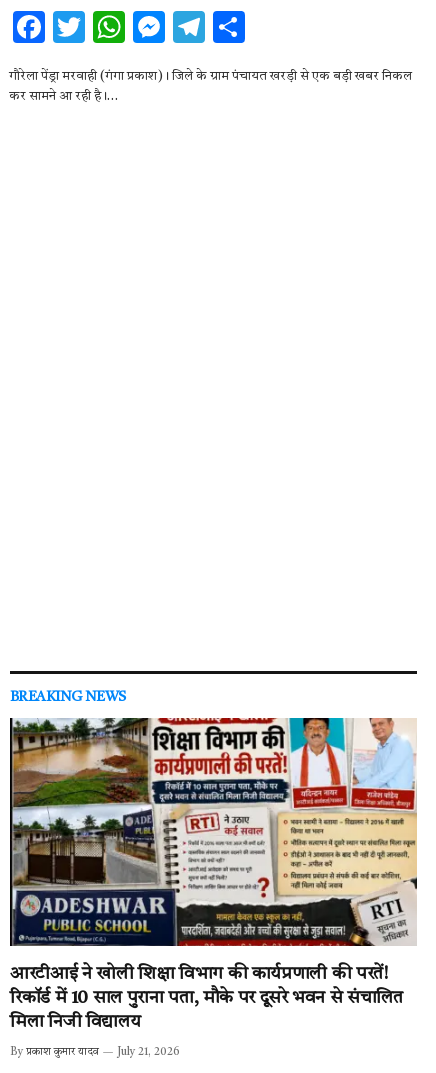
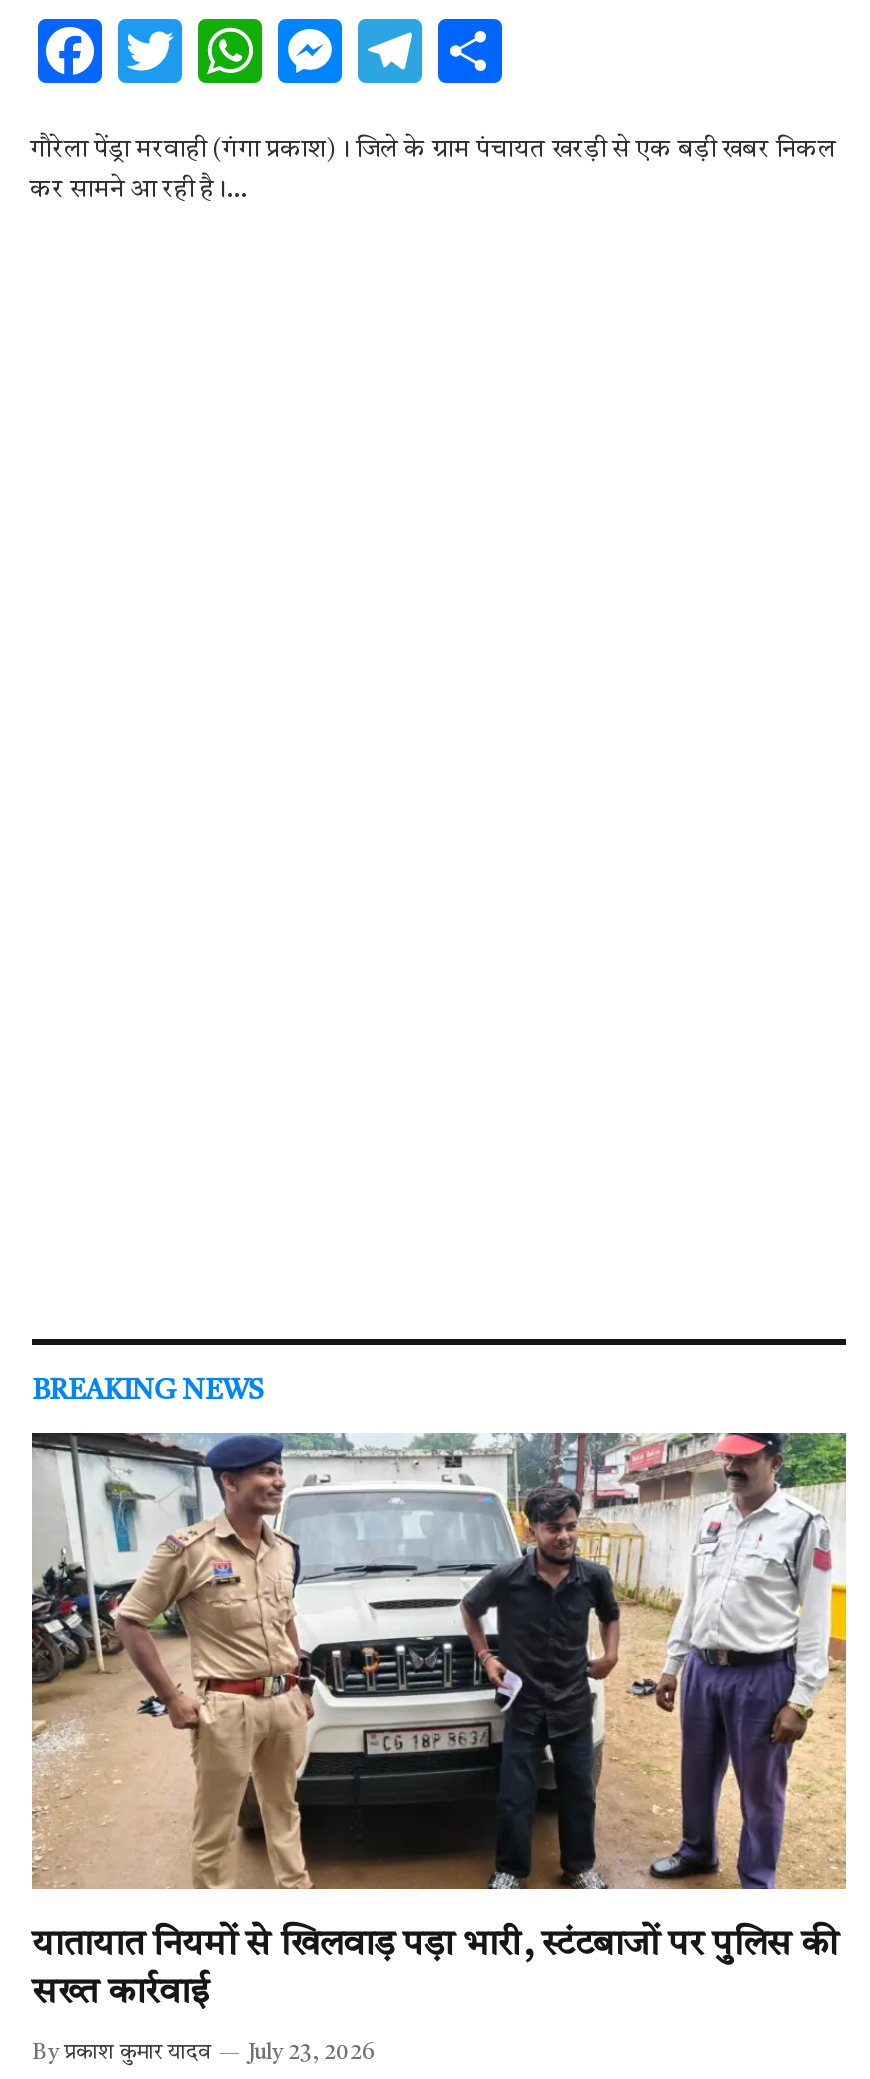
- [image]
- आरटीआई ने खोली शिक्षा विभाग की कार्यप्रणाली की परतें!
- रिकॉर्ड में 10 साल पुराना पता, मौके पर दूसरे भवन से संचालित
- मिला निजी विद्यालय
+ [image]
+ यातायात नियमों से खिलवाड़ पड़ा भारी, स्टंटबाजों पर पुलिस की
+ सख्त कार्रवाई

- By प्रकाश कुमार यादव July 21, 2026
+ By प्रकाश कुमार यादव July 23, 2026
